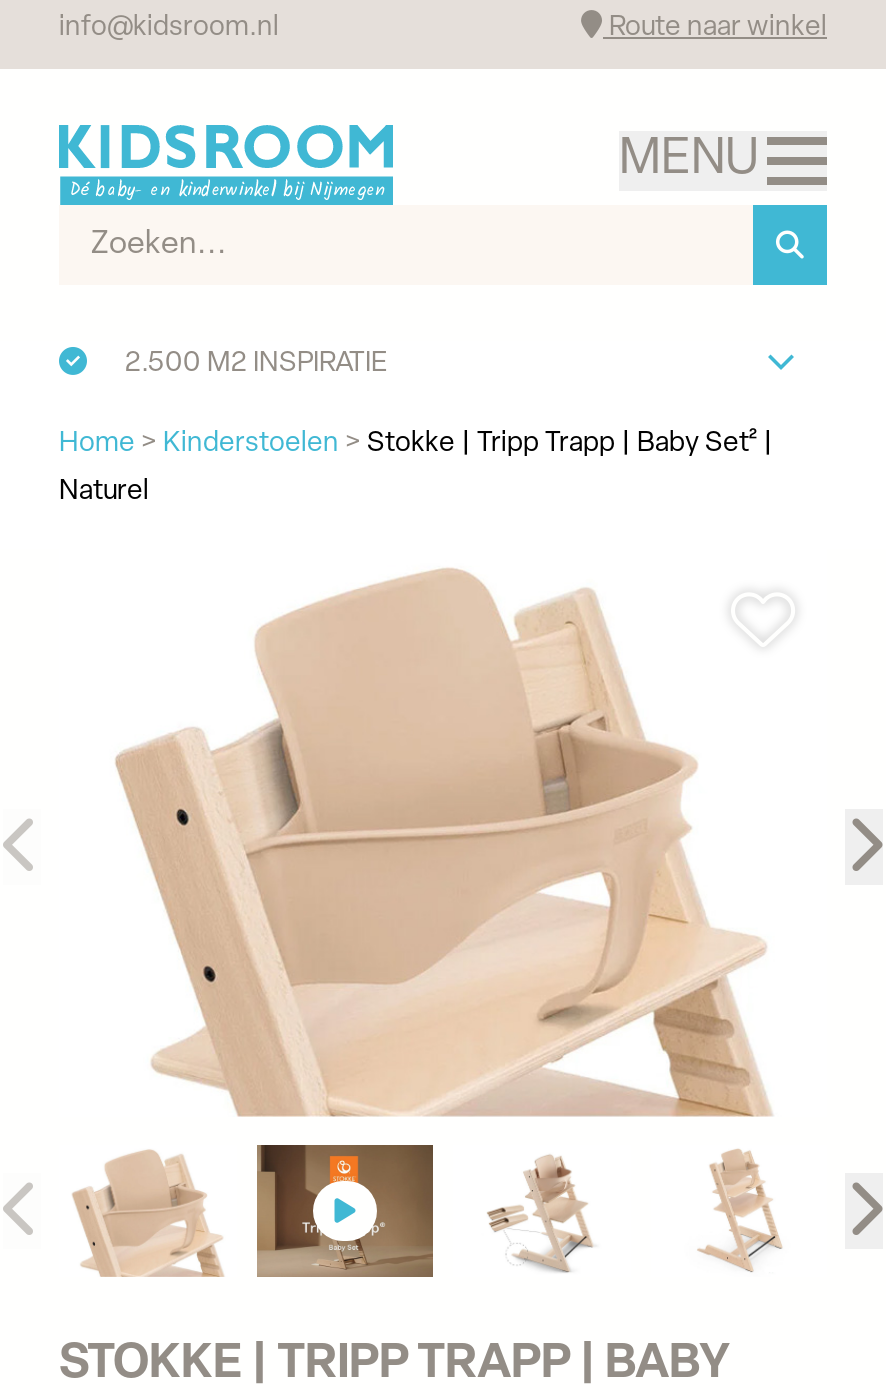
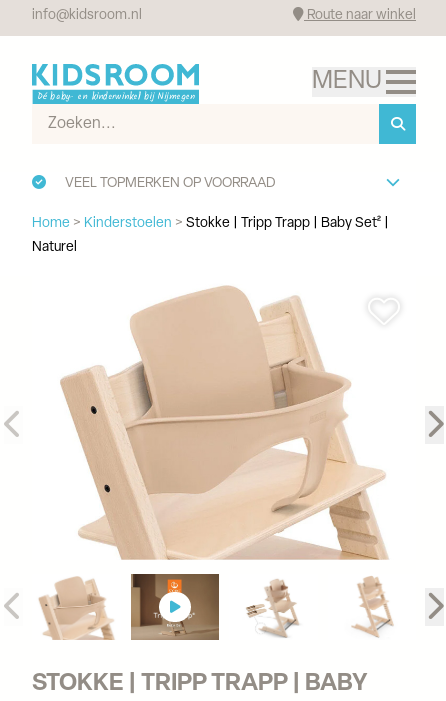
- 2.500 M2 INSPIRATIE
+ VEEL TOPMERKEN OP VOORRAAD
